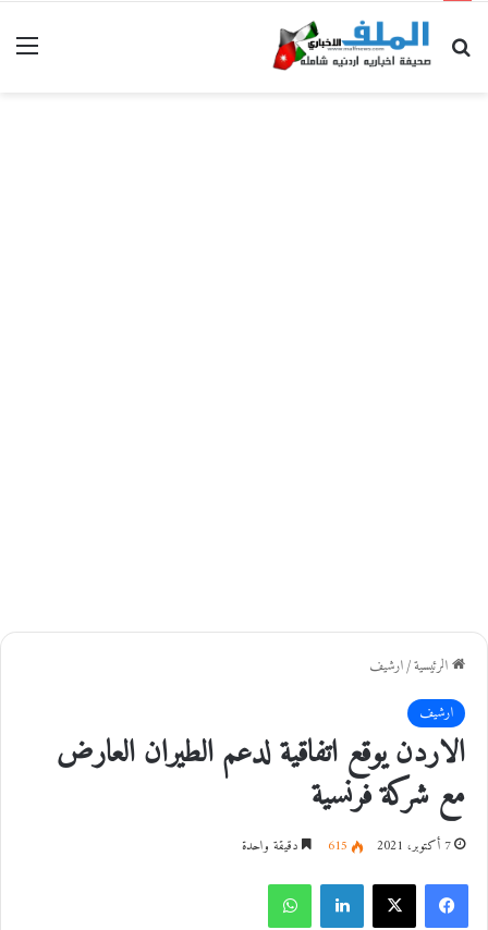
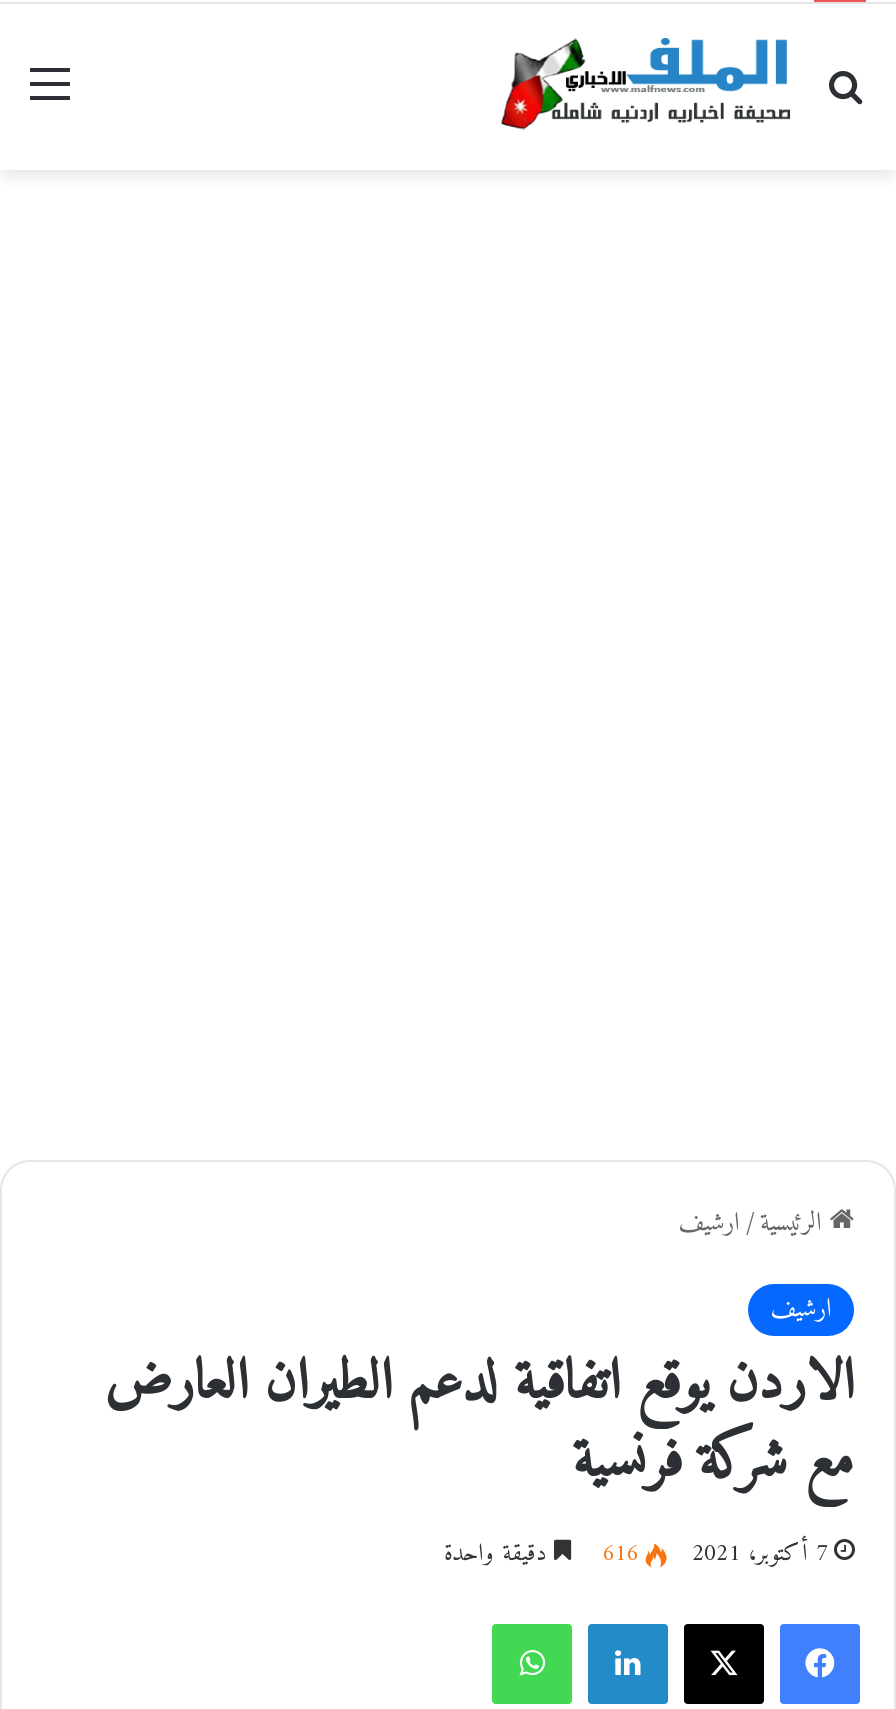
- 615 دقيقة واحدة
+ 616 دقيقة واحدة
